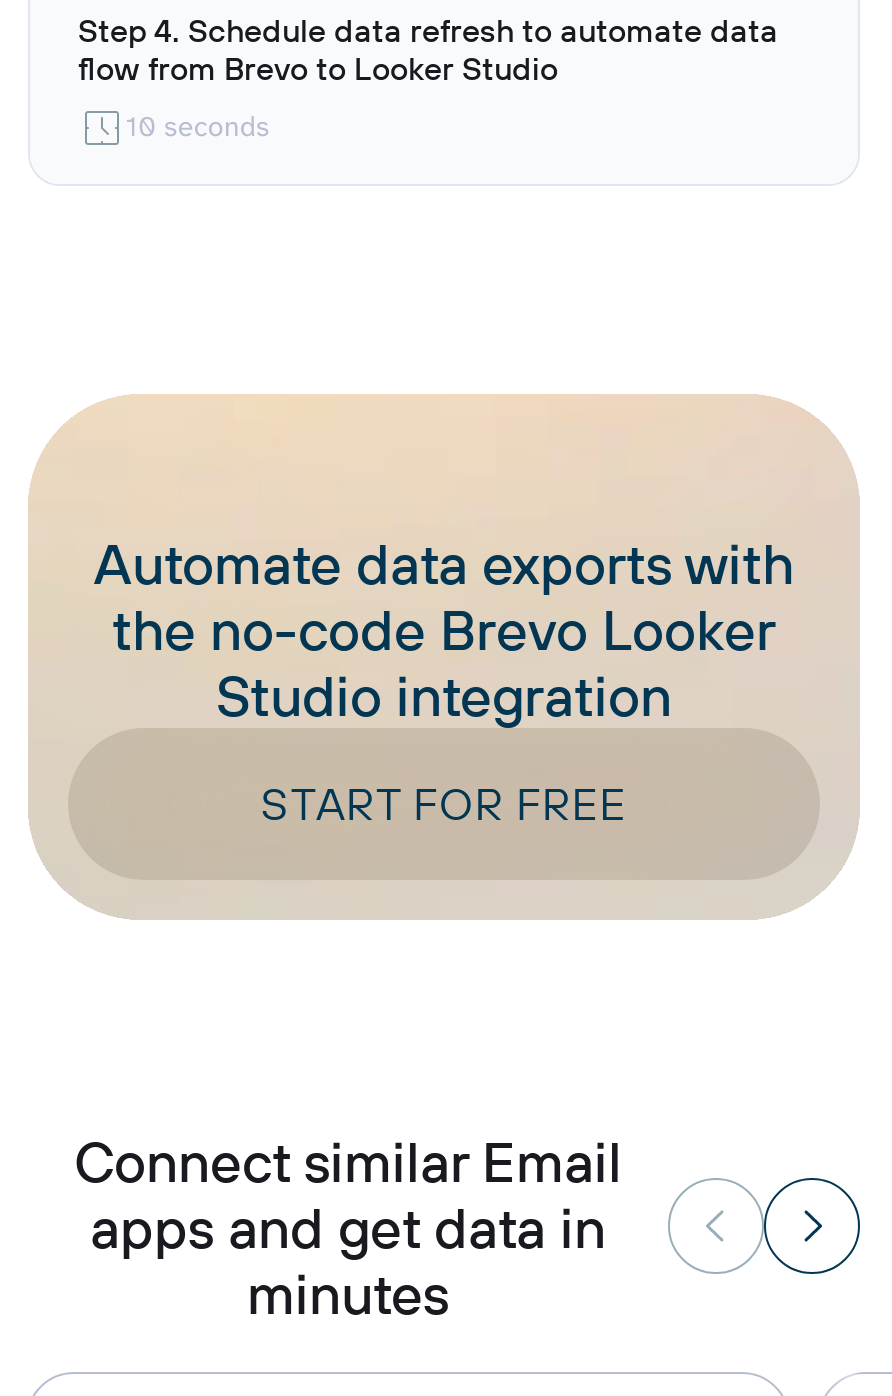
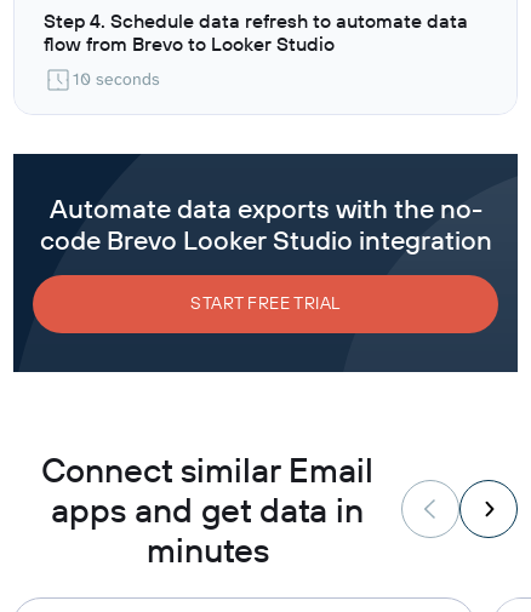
- [image]
- START FOR FREE
+ [image]
+ START FREE TRIAL
